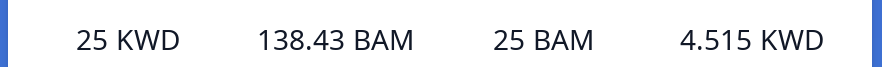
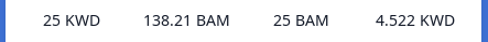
- 138.43 BAM
+ 138.21 BAM

- 4.515 KWD
+ 4.522 KWD
